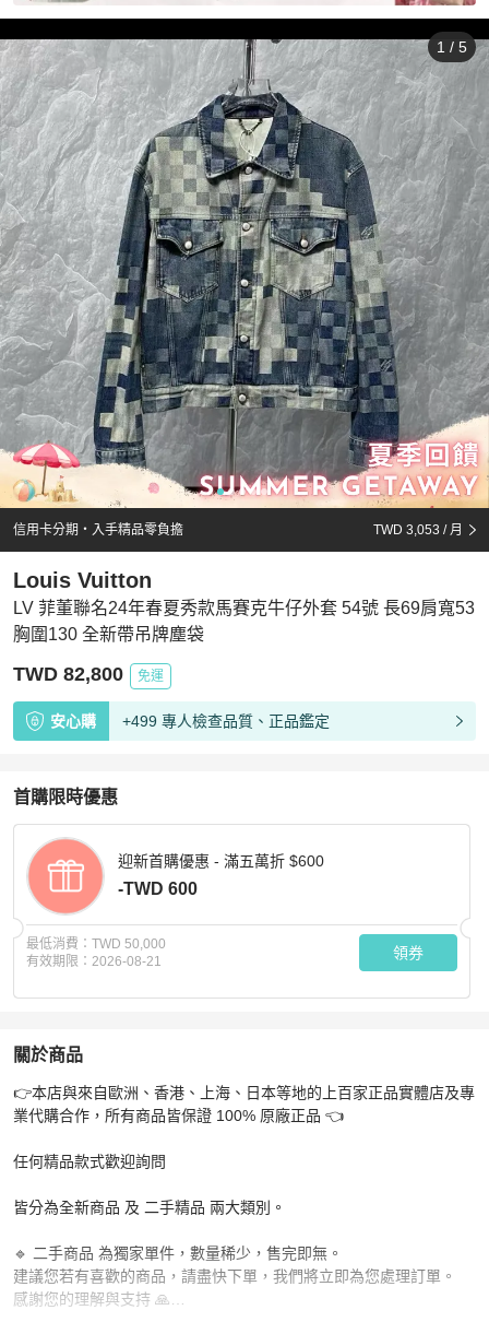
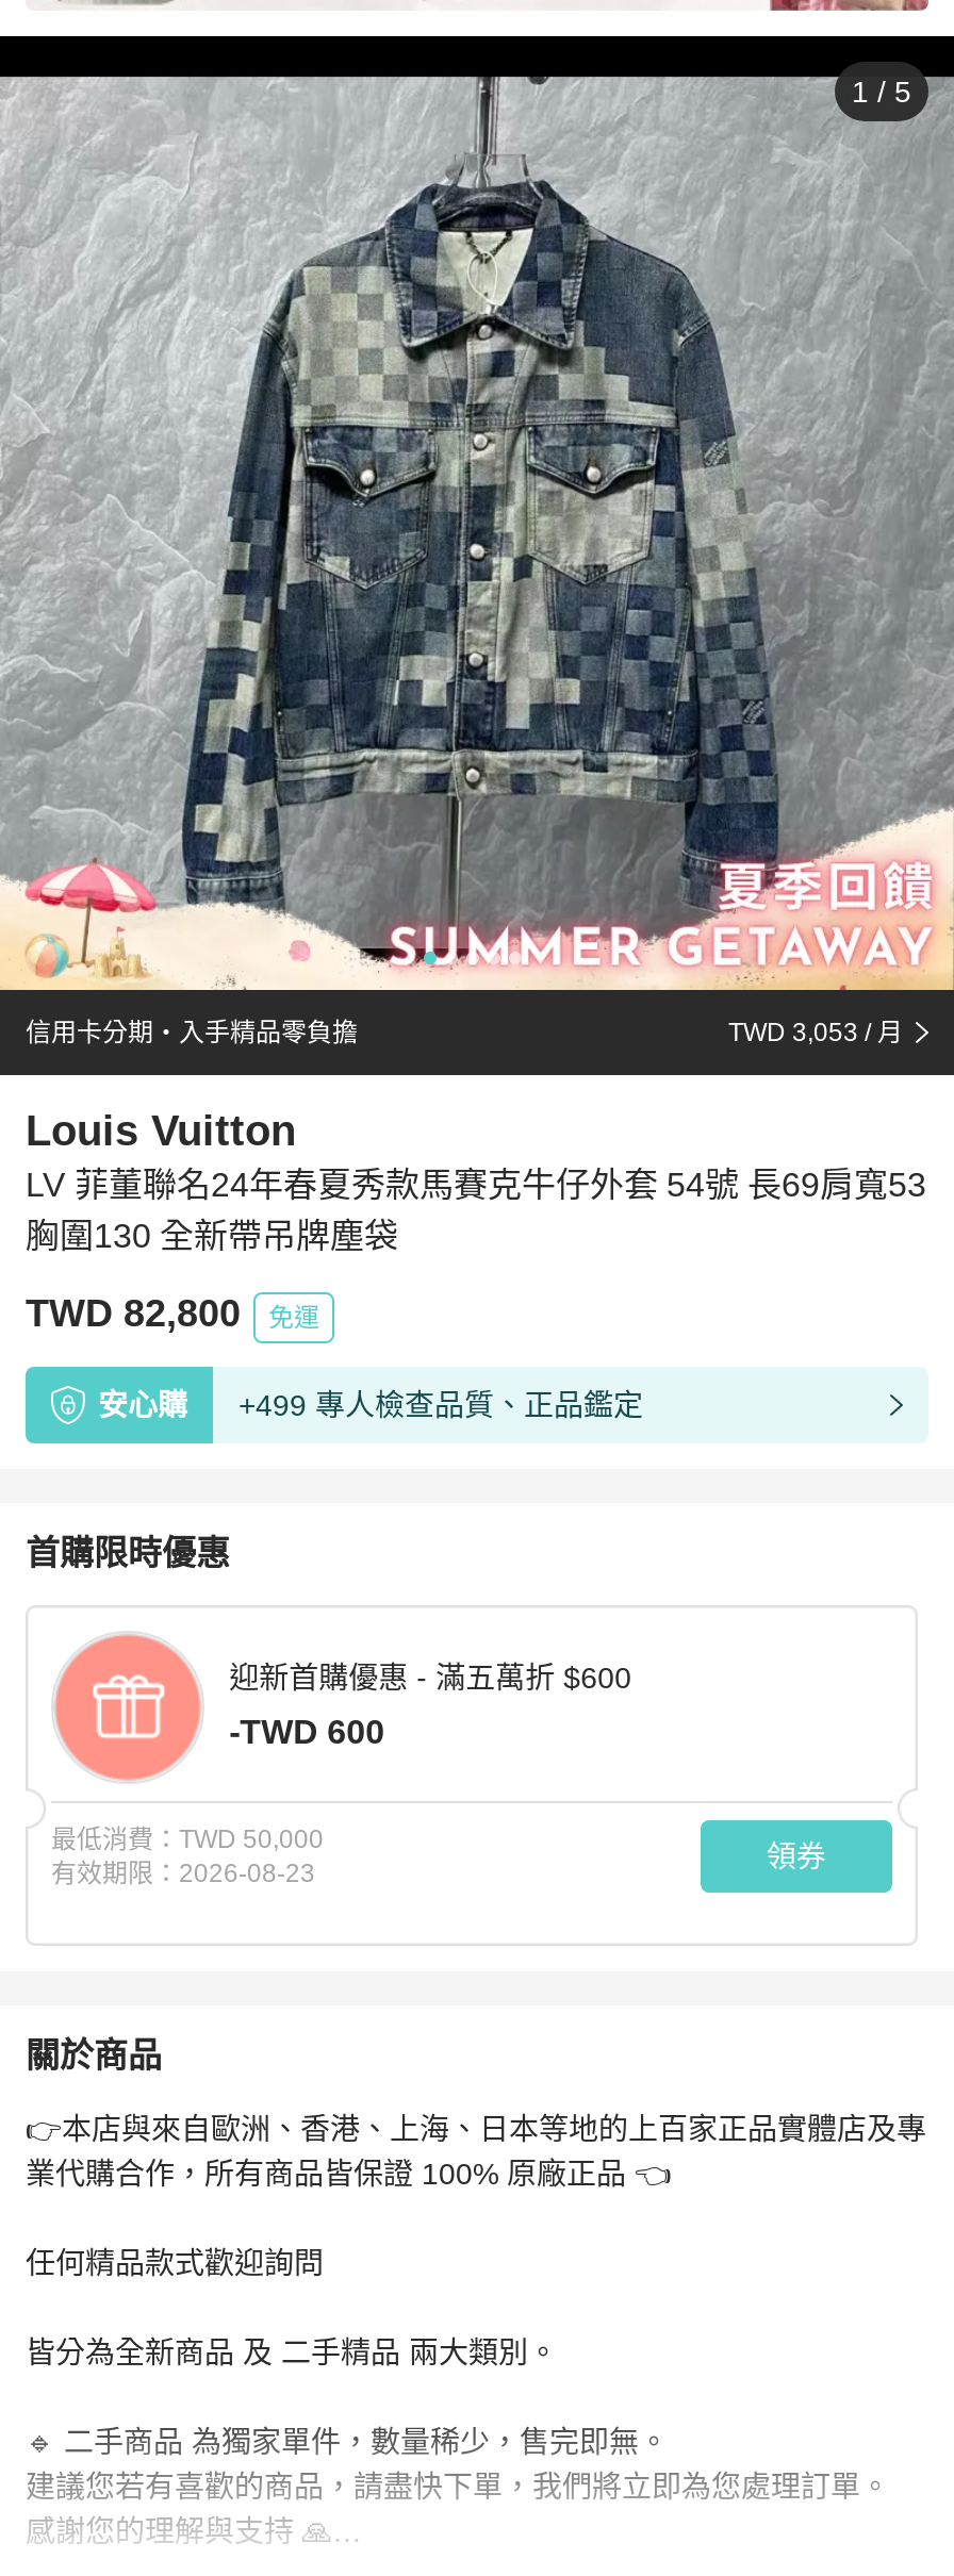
- 有效期限：2026-08-21
+ 有效期限：2026-08-23
